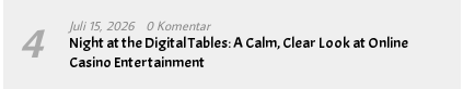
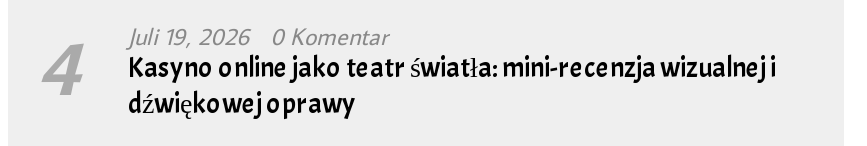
- Juli 15, 2026
+ Juli 19, 2026

- Night at the Digital Tables: A Calm, Clear Look at Online
- Casino Entertainment
+ Kasyno online jako teatr światła: mini-recenzja wizualnej i
+ dźwiękowej oprawy
